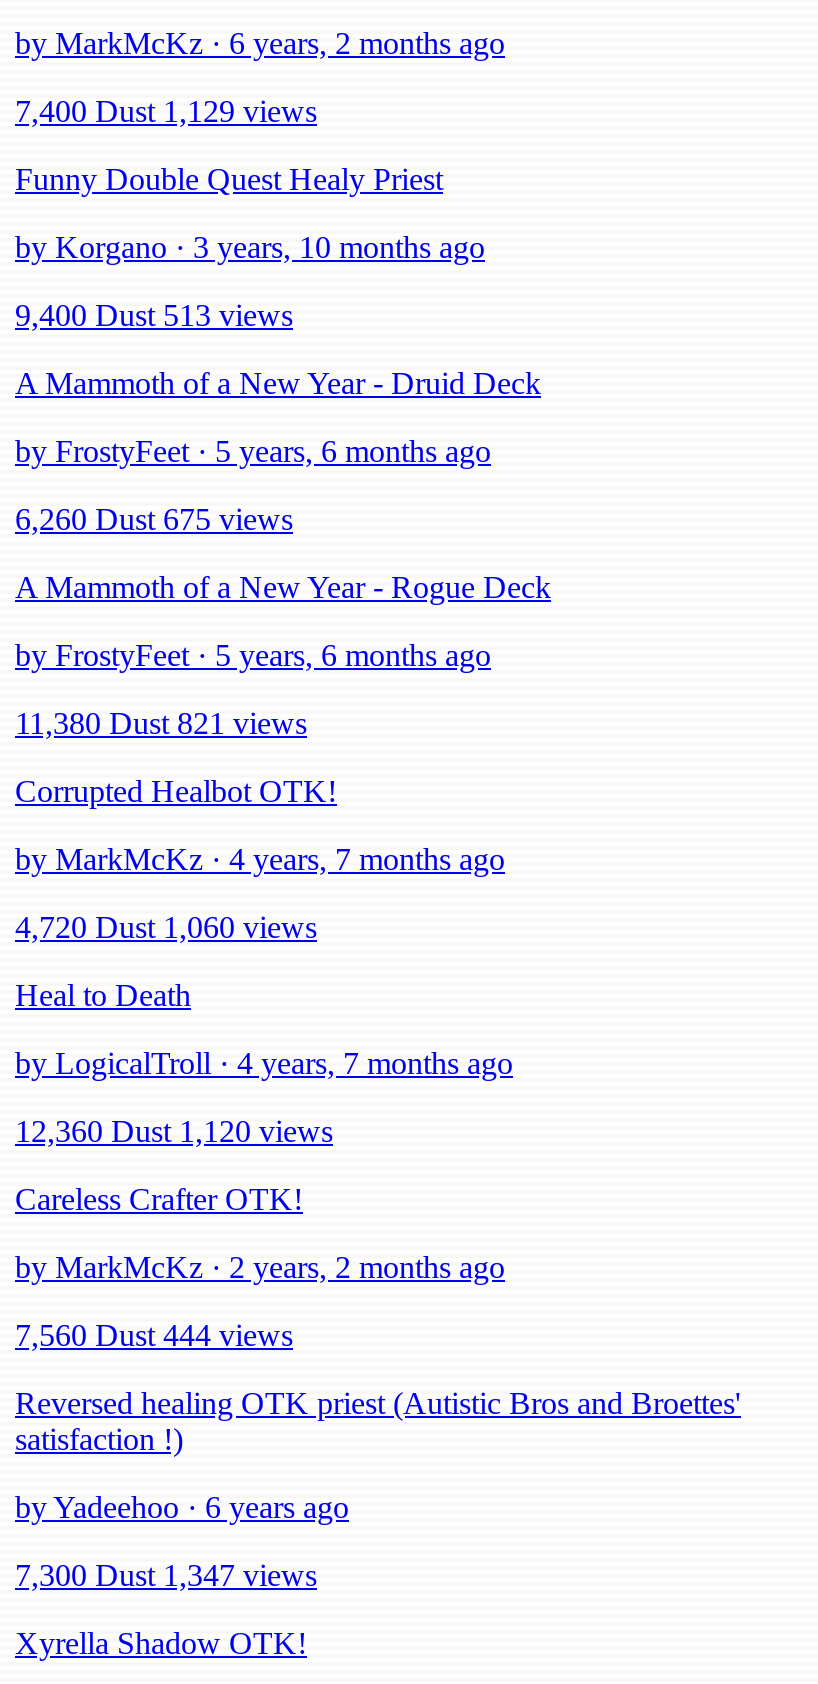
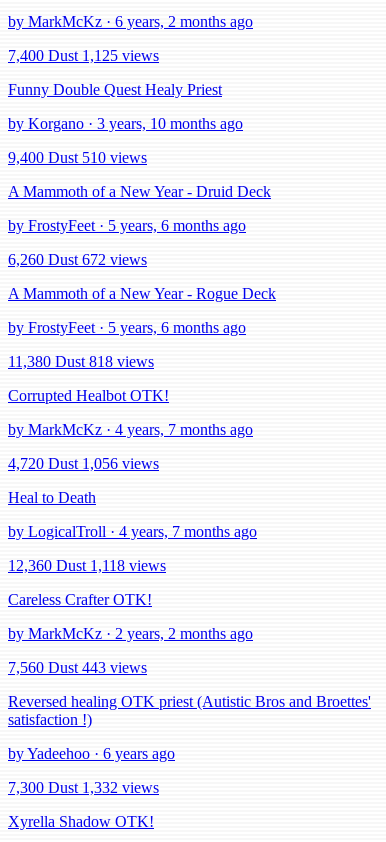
- 7,400 Dust 1,129 views
+ 7,400 Dust 1,125 views

- 9,400 Dust 513 views
+ 9,400 Dust 510 views

- 6,260 Dust 675 views
+ 6,260 Dust 672 views

- 11,380 Dust 821 views
+ 11,380 Dust 818 views

- 4,720 Dust 1,060 views
+ 4,720 Dust 1,056 views

- 12,360 Dust 1,120 views
+ 12,360 Dust 1,118 views

- 7,560 Dust 444 views
+ 7,560 Dust 443 views

- 7,300 Dust 1,347 views
+ 7,300 Dust 1,332 views
